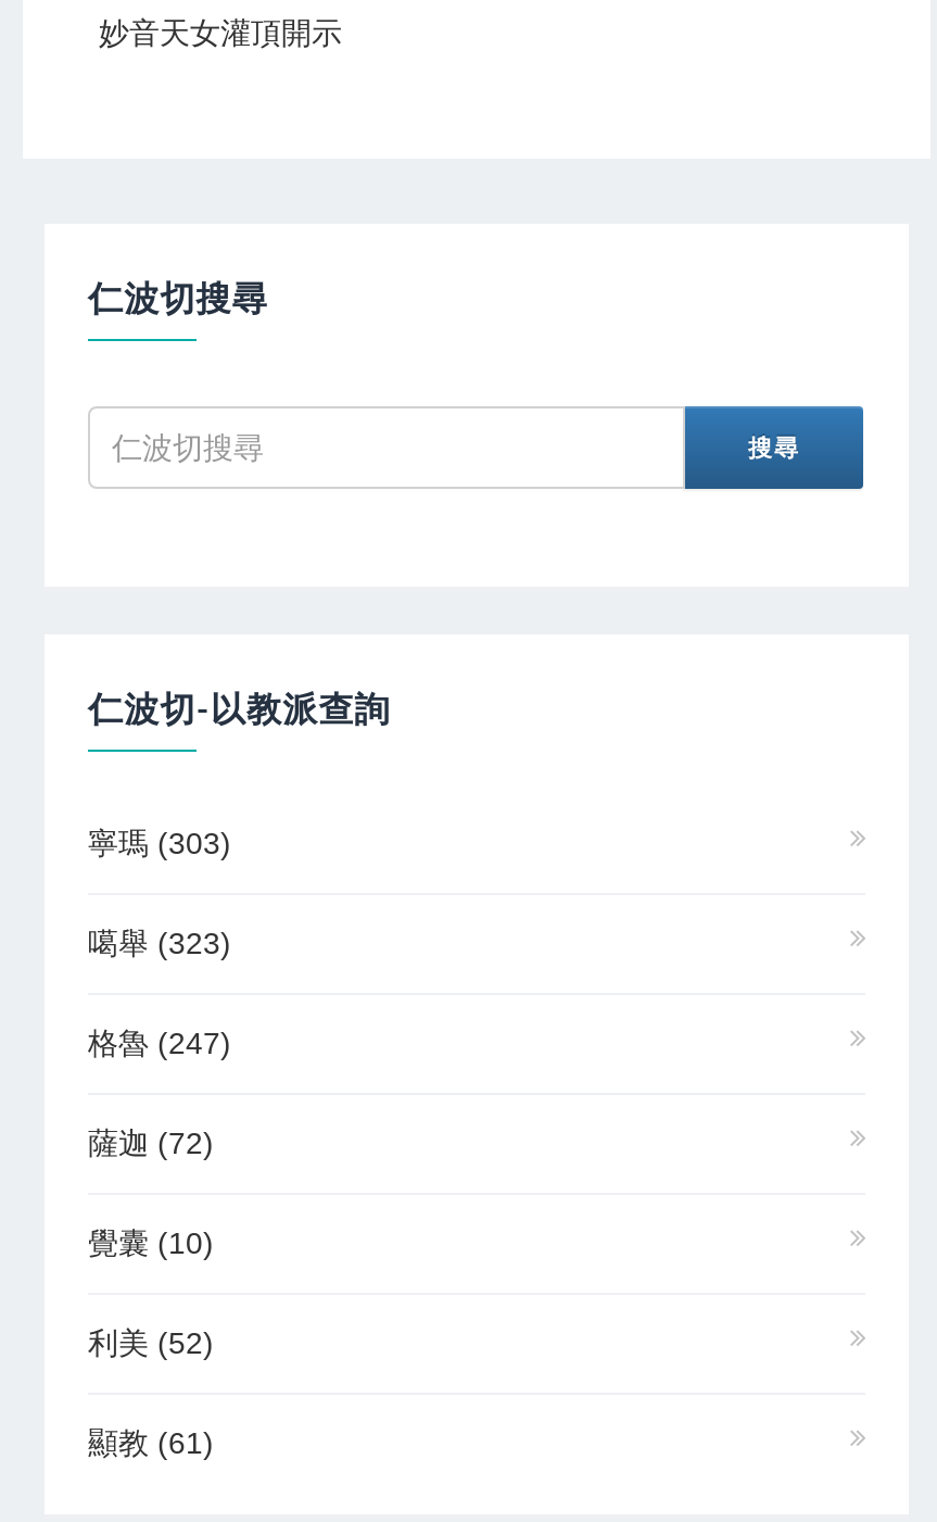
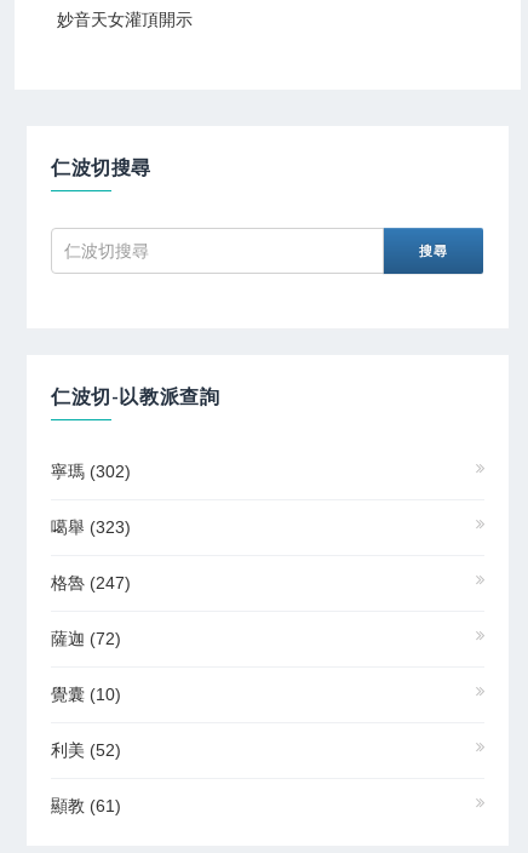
- 寧瑪(303)
+ 寧瑪(302)
